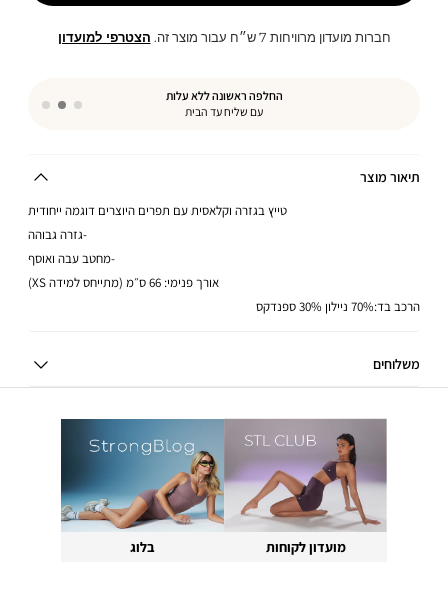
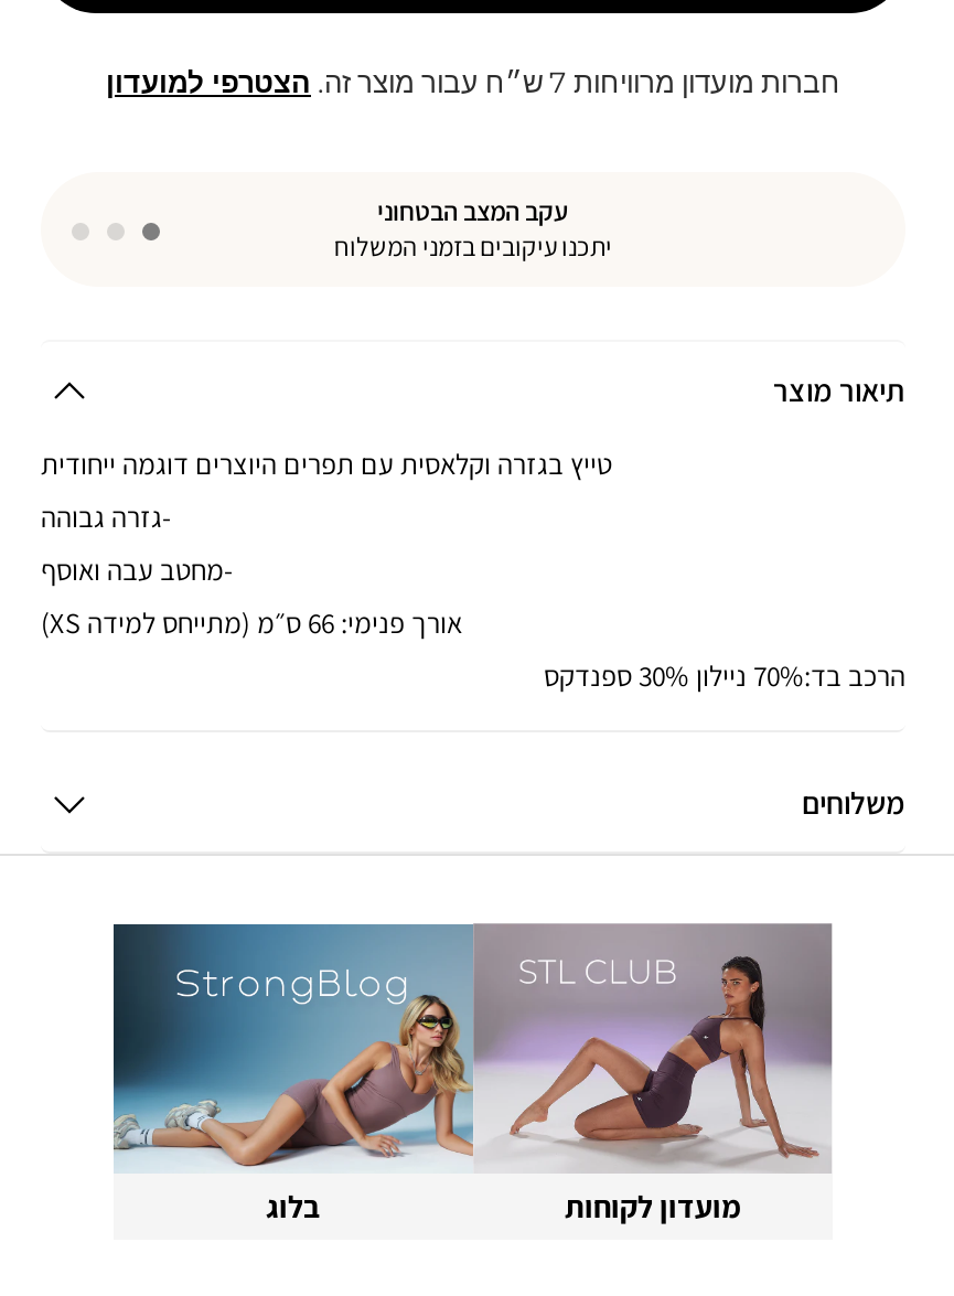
- החלפה ראשונה ללא עלות
- עם שליח עד הבית
+ עקב המצב הבטחוני
+ יתכנו עיקובים בזמני המשלוח
